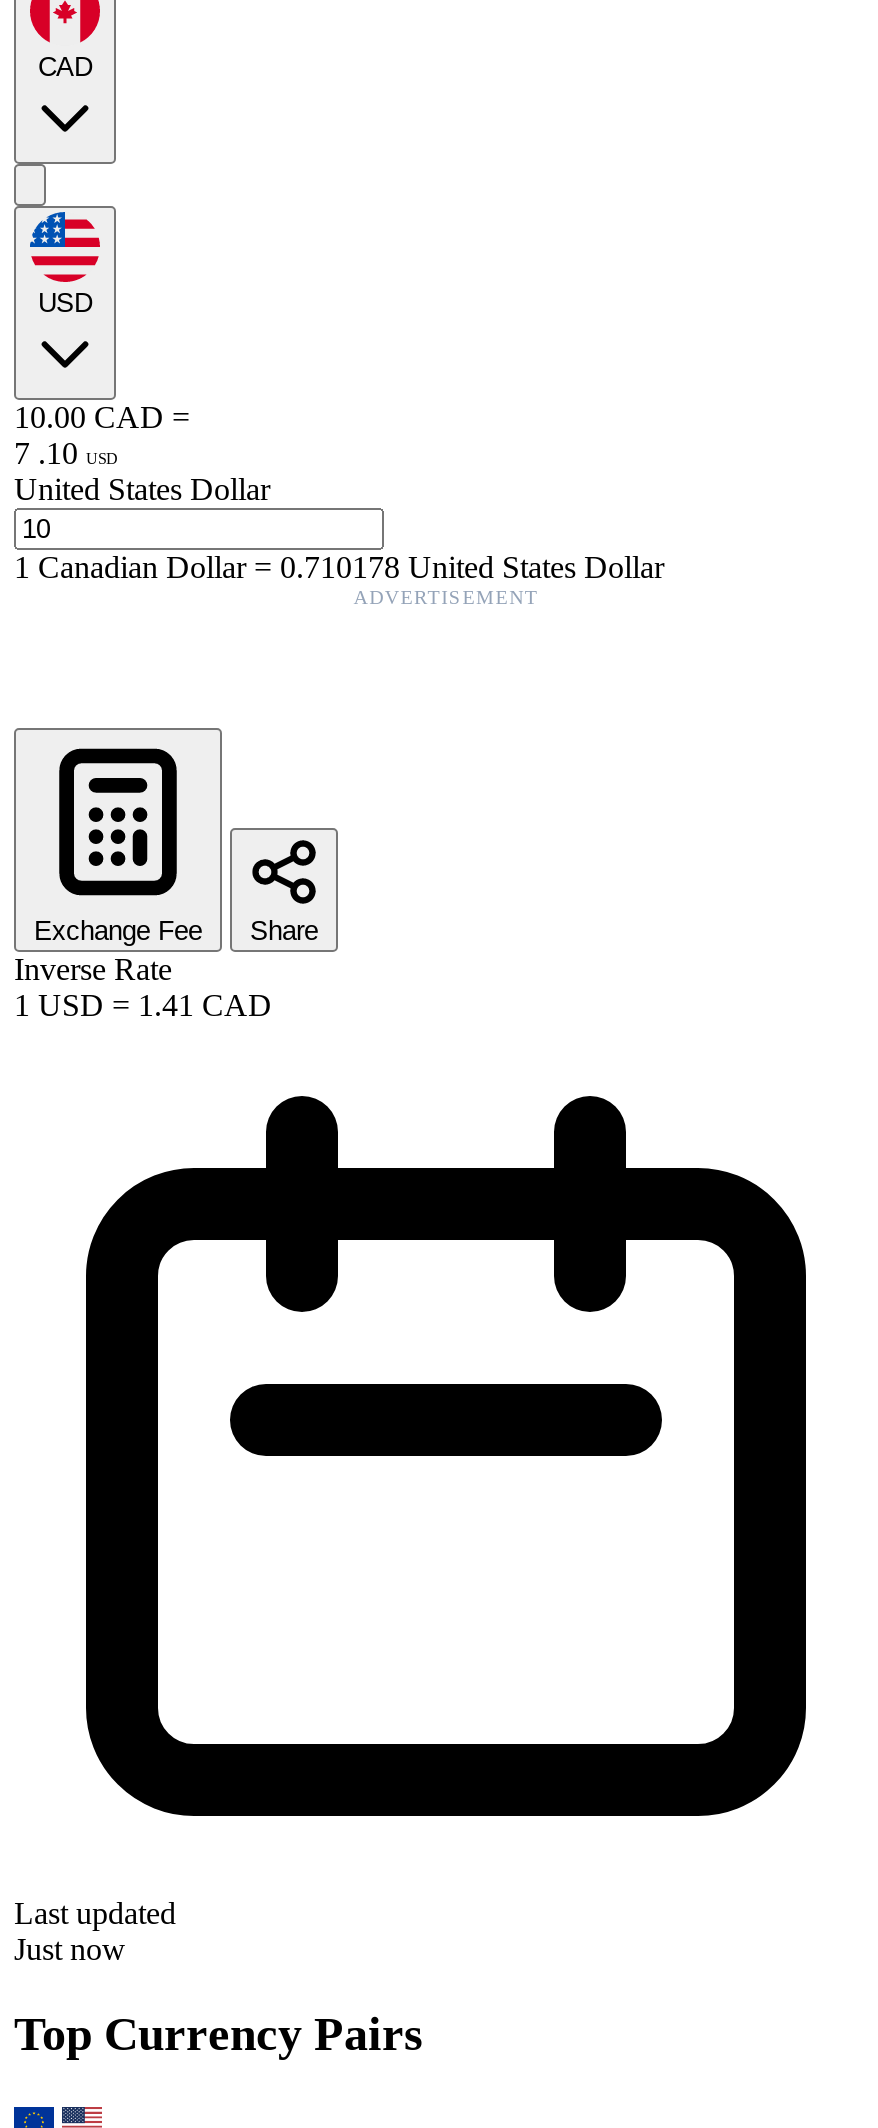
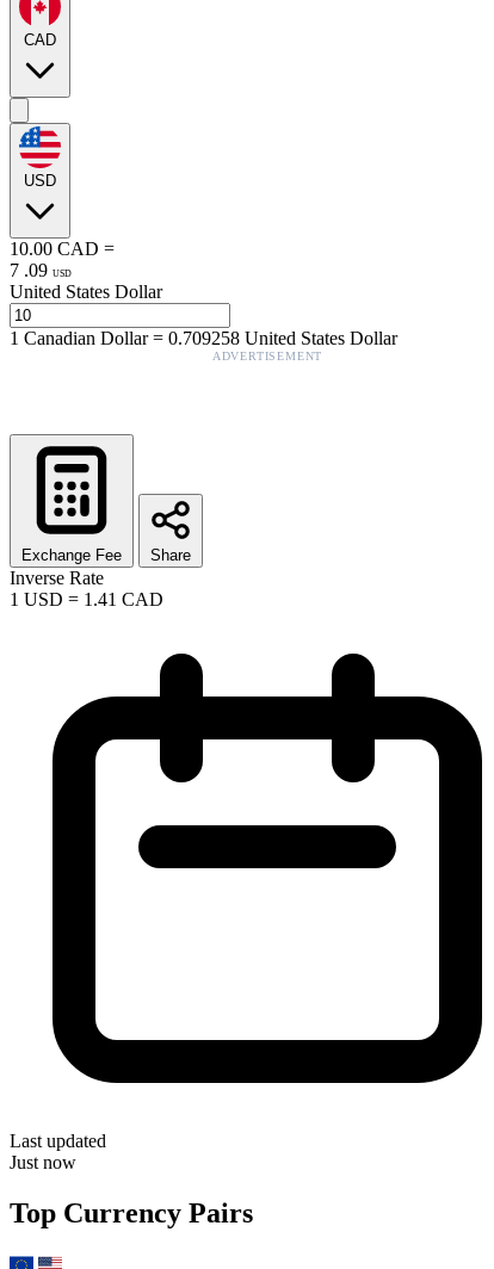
- 7 . 10 USD
+ 7 . 09 USD

- 1Canadian Dollar=0.710178 United States Dollar
+ 1Canadian Dollar=0.709258 United States Dollar
